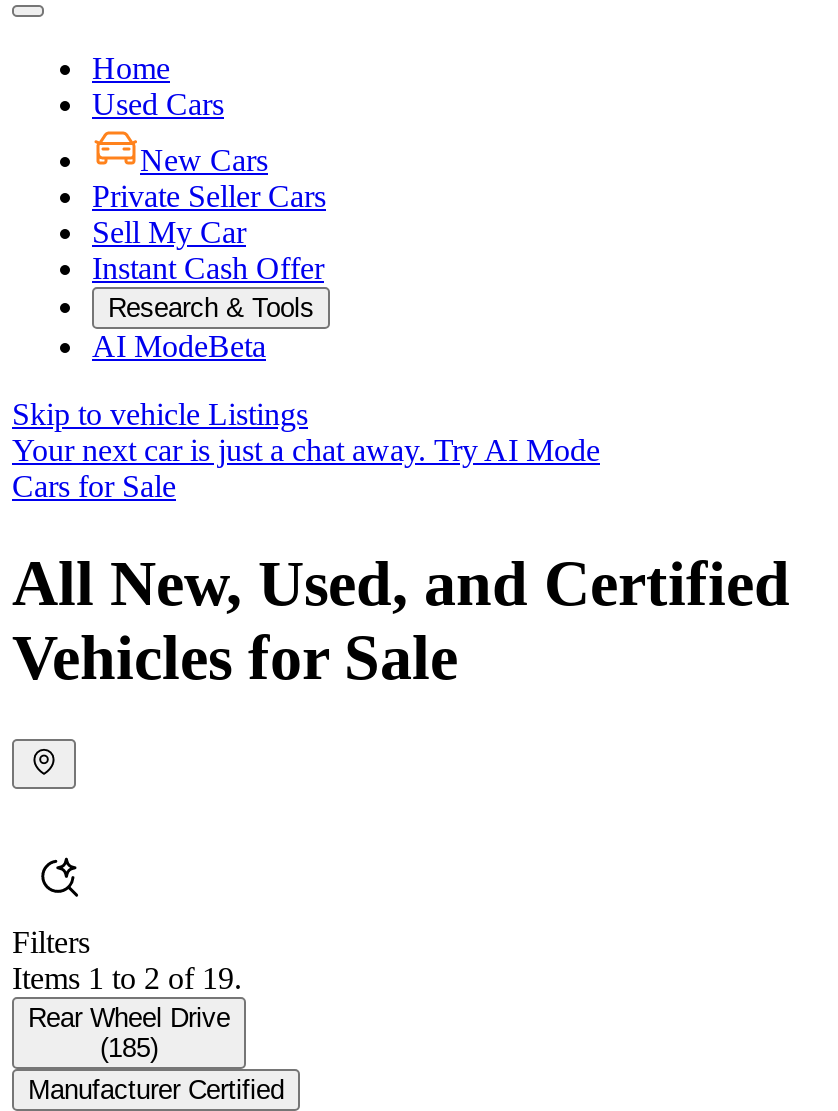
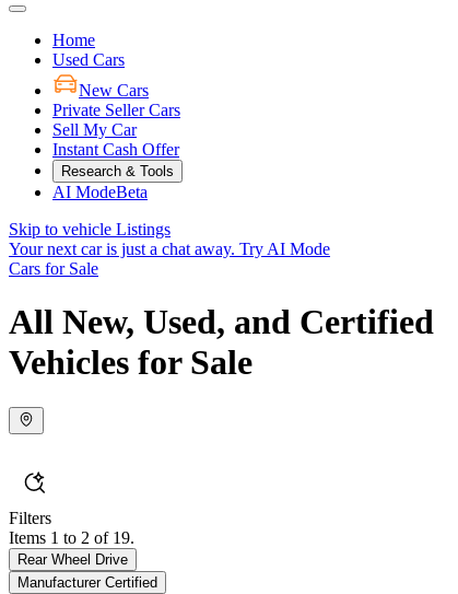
- (185)
